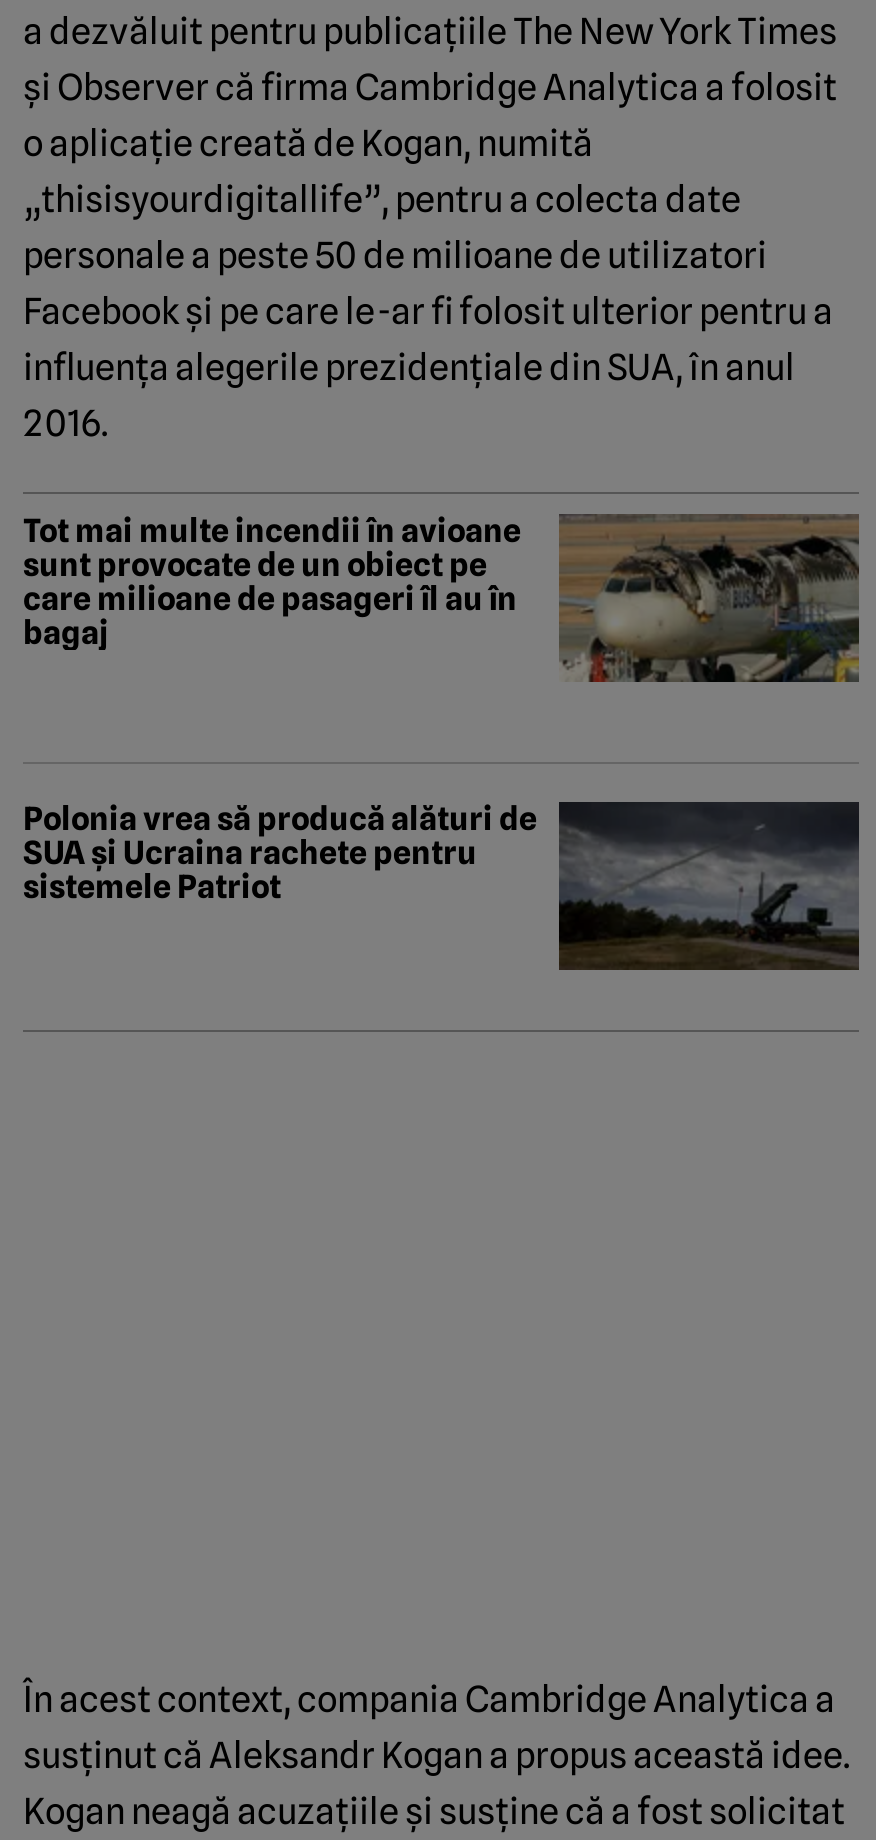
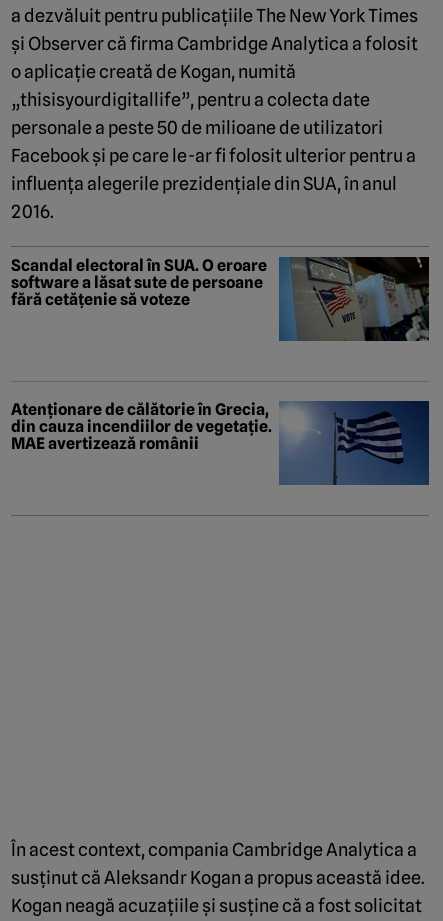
- [image]
- Tot mai multe incendii în avioane
- sunt provocate de un obiect pe
- care milioane de pasageri îl au în
- bagaj
+ [image]
+ Scandal electoral în SUA. O eroare
+ software a lăsat sute de persoane
+ fără cetățenie să voteze

- [image]
- Polonia vrea să producă alături de
- SUA și Ucraina rachete pentru
- sistemele Patriot
+ [image]
+ Atenționare de călătorie în Grecia,
+ din cauza incendiilor de vegetație.
+ MAE avertizează românii
